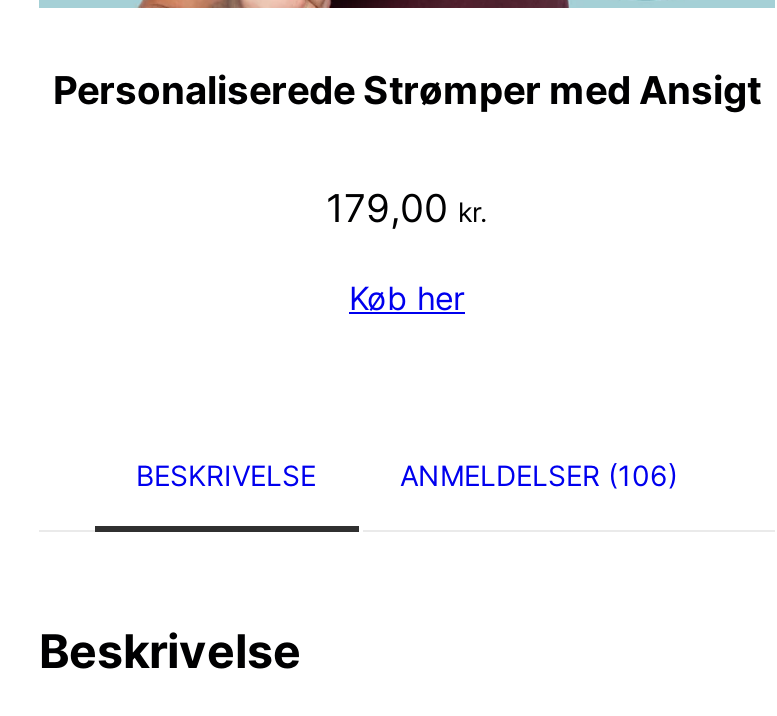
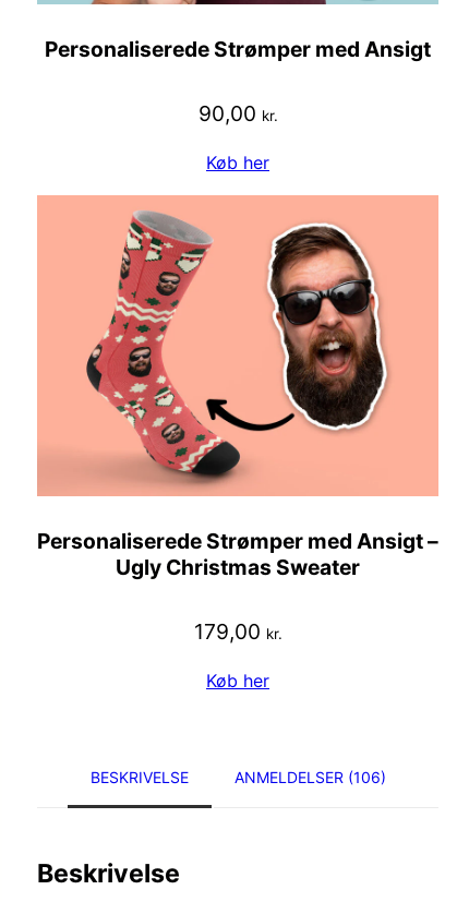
+ [image]
+ Personaliserede Strømper med Ansigt –
+ Ugly Christmas Sweater

+ 90,00 kr.
+ Køb her
